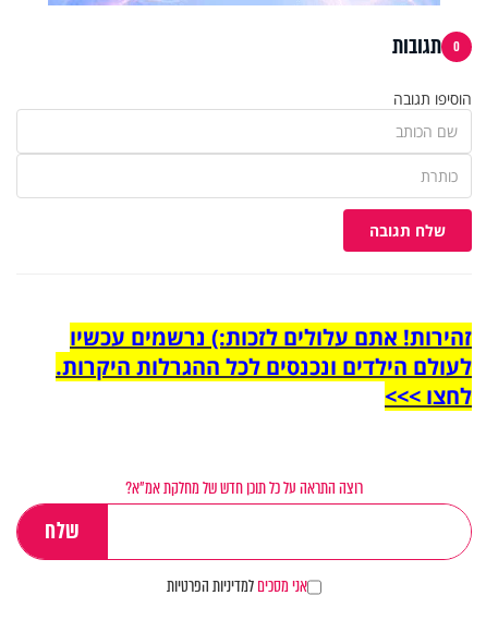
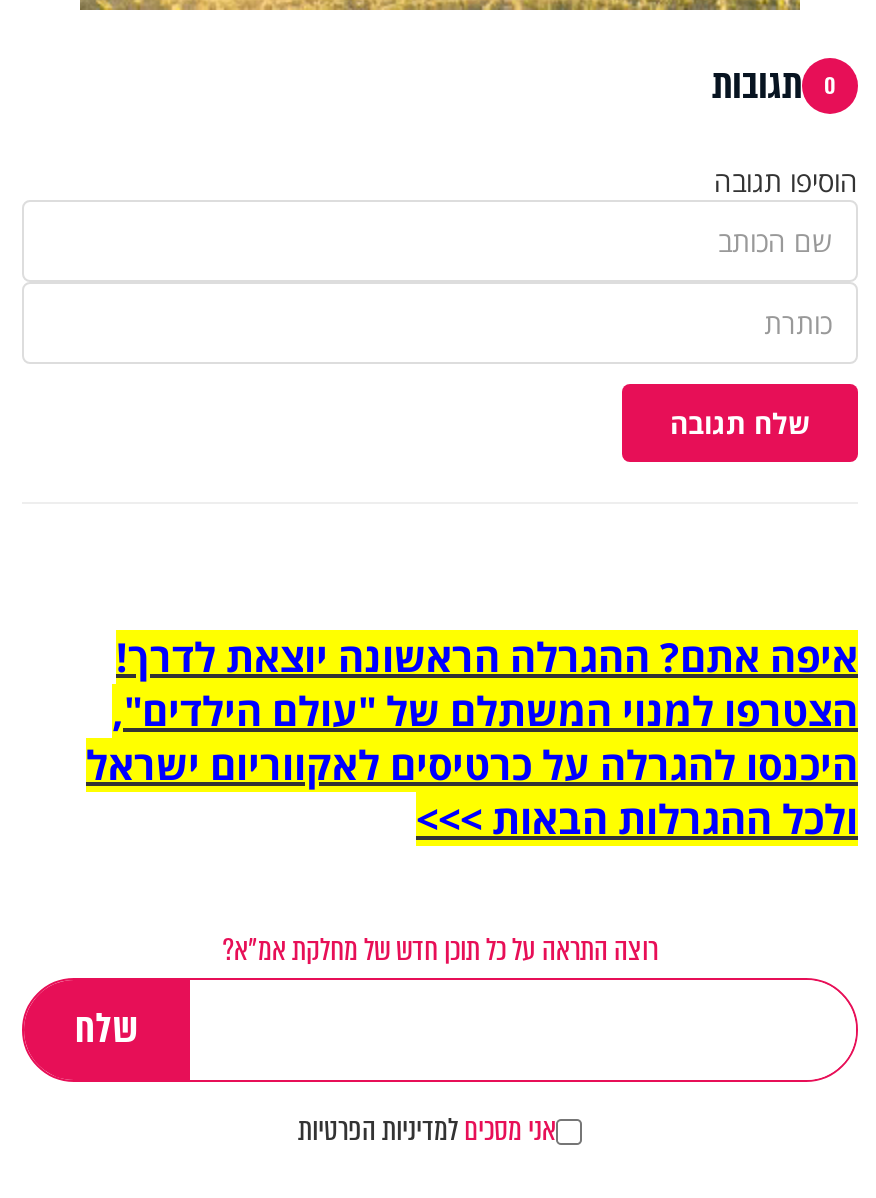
- זהירות! אתם עלולים לזכות:) נרשמים עכשיו
- לעולם הילדים ונכנסים לכל ההגרלות היקרות.
- לחצו >>>
+ איפה אתם? ההגרלה הראשונה יוצאת לדרך!
+ הצטרפו למנוי המשתלם של "עולם הילדים",
+ היכנסו להגרלה על כרטיסים לאקווריום ישראל
+ ולכל ההגרלות הבאות >>>
